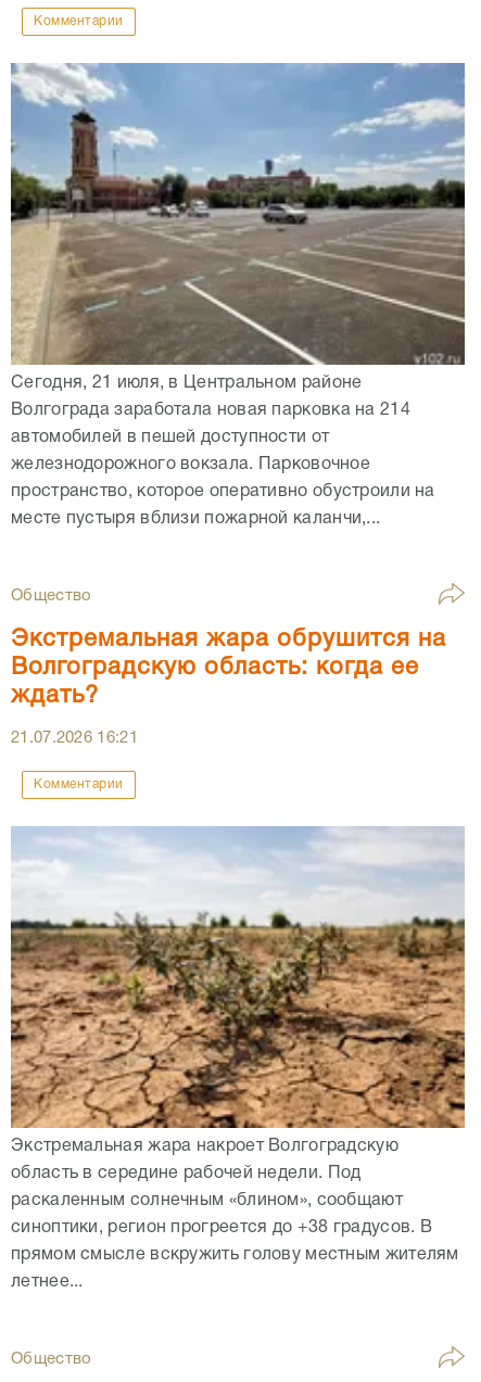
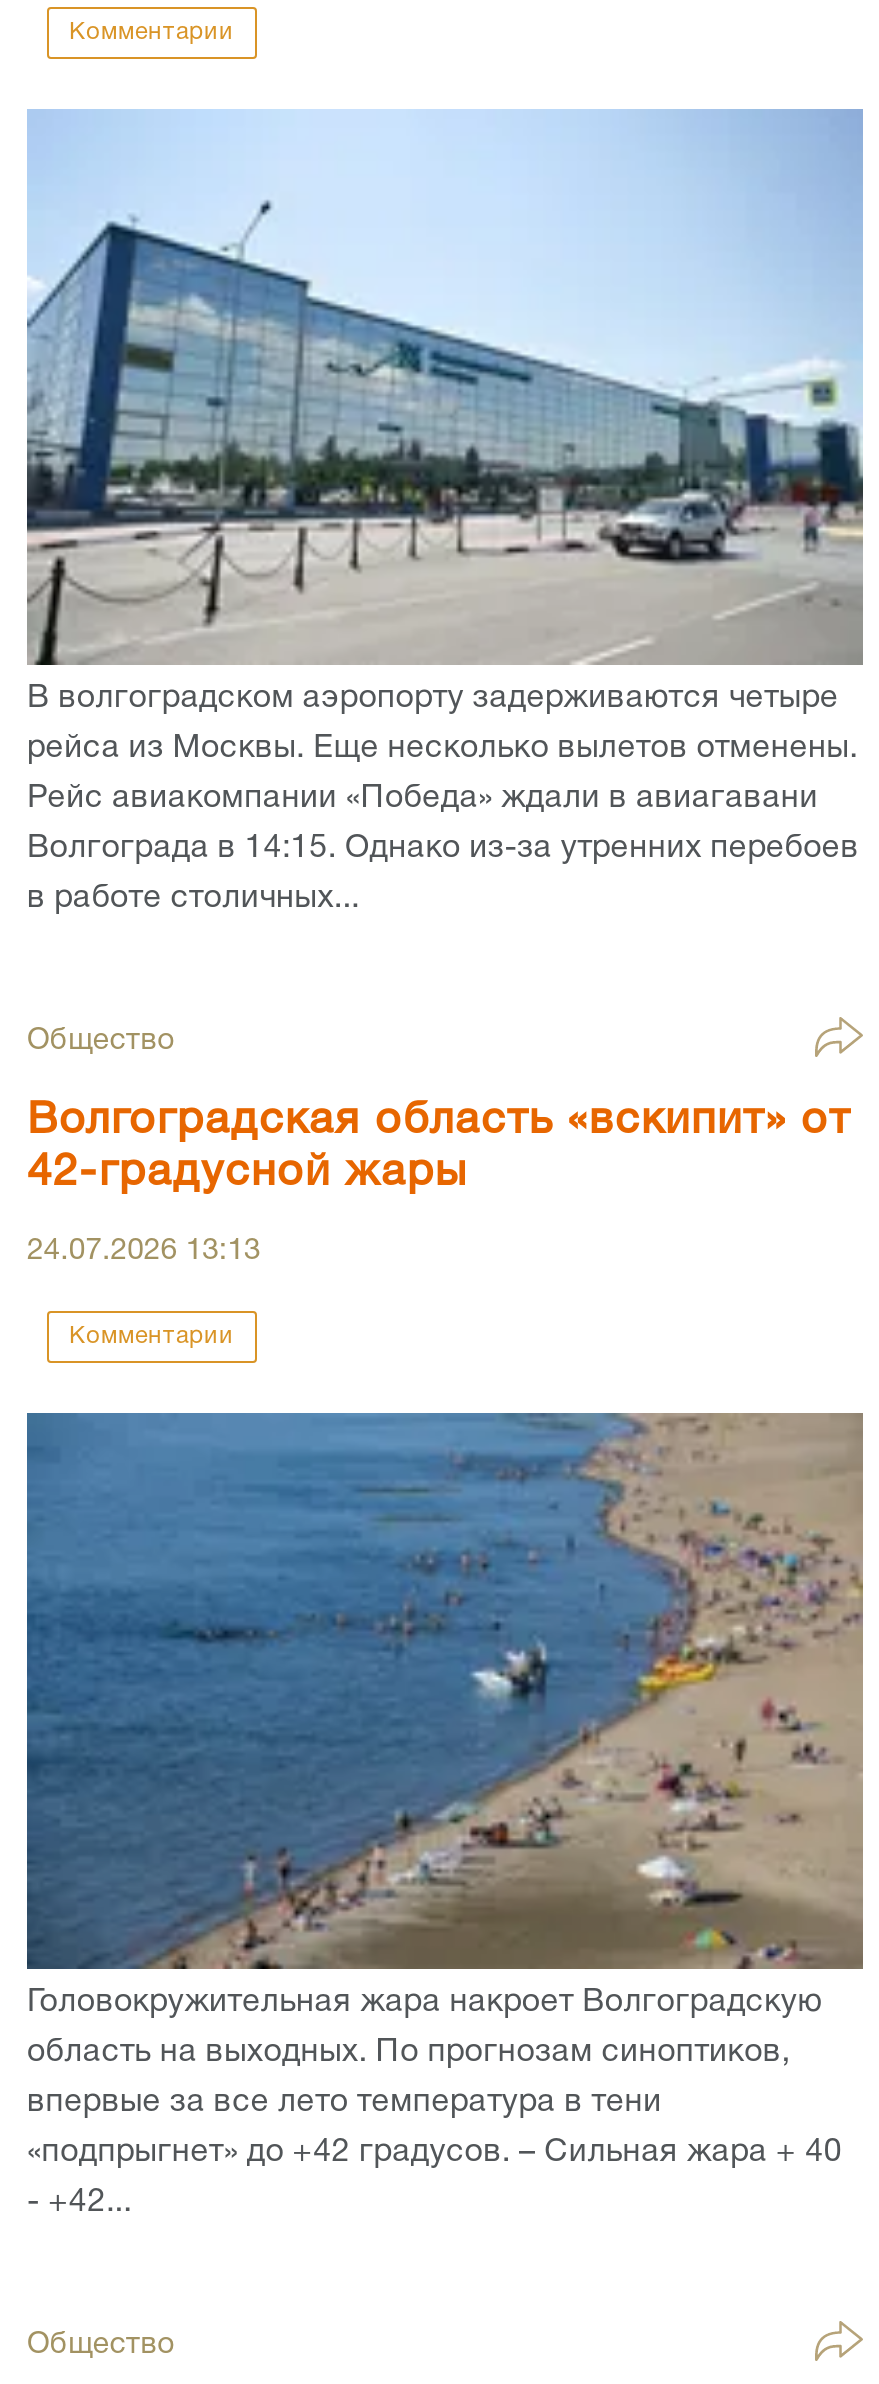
- [image]
- Сегодня, 21 июля, в Центральном районе
- Волгограда заработала новая парковка на 214
- автомобилей в пешей доступности от
- железнодорожного вокзала. Парковочное
- пространство, которое оперативно обустроили на
- месте пустыря вблизи пожарной каланчи,...
+ [image]
+ В волгоградском аэропорту задерживаются четыре
+ рейса из Москвы. Еще несколько вылетов отменены.
+ Рейс авиакомпании «Победа» ждали в авиагавани
+ Волгограда в 14:15. Однако из-за утренних перебоев
+ в работе столичных...

- Экстремальная жара обрушится на
- Волгоградскую область: когда ее
- ждать?
+ Волгоградская область «вскипит» от
+ 42-градусной жары

- 21.07.2026 16:21
+ 24.07.2026 13:13

- [image]
- Экстремальная жара накроет Волгоградскую
- область в середине рабочей недели. Под
- раскаленным солнечным «блином», сообщают
- синоптики, регион прогреется до +38 градусов. В
- прямом смысле вскружить голову местным жителям
- летнее...
+ [image]
+ Головокружительная жара накроет Волгоградскую
+ область на выходных. По прогнозам синоптиков,
+ впервые за все лето температура в тени
+ «подпрыгнет» до +42 градусов. – Сильная жара + 40
+ - +42...
